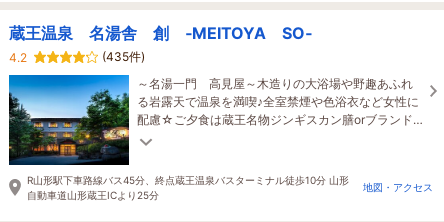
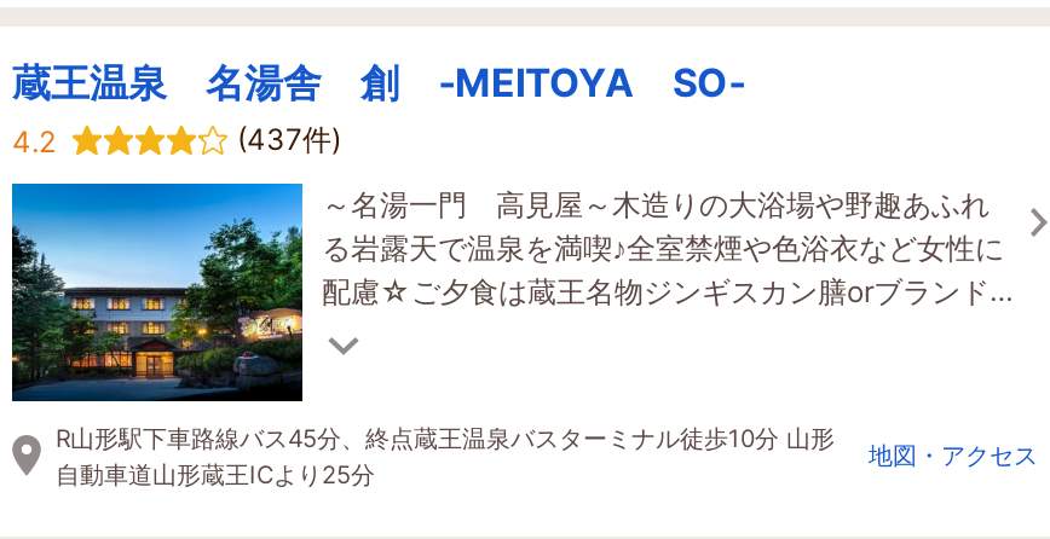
- (435件)
+ (437件)
